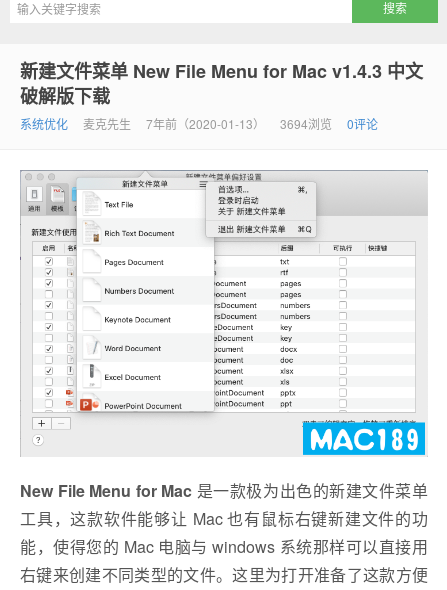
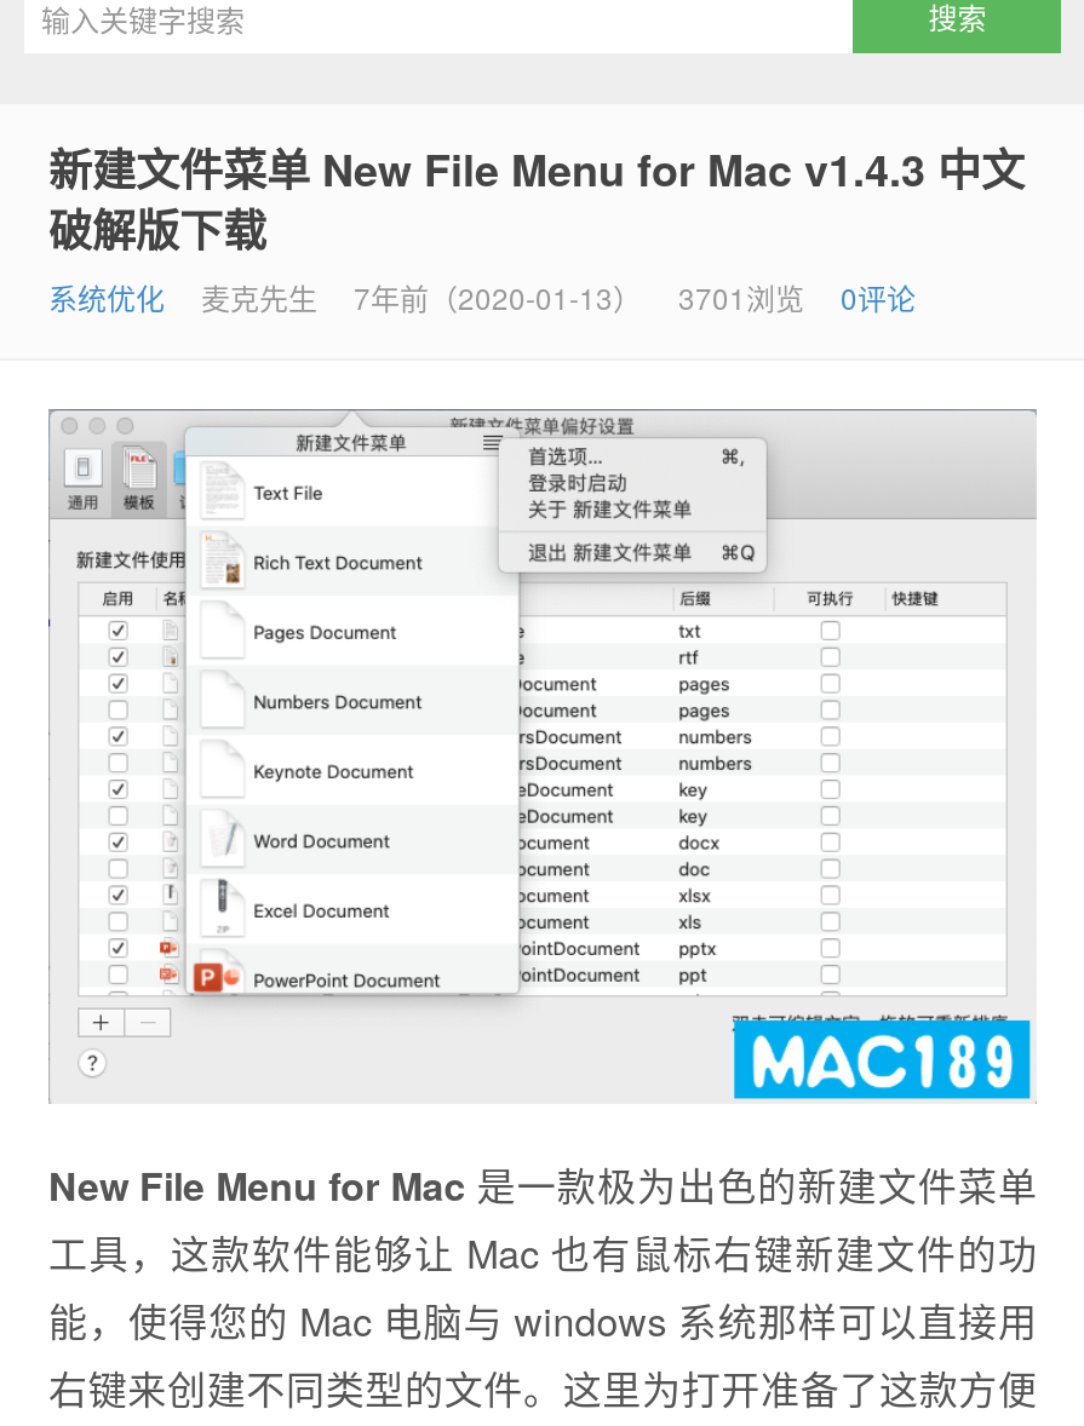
- 系统优化 麦克先生 7年前（2020-01-13） 3694浏览 0评论
+ 系统优化 麦克先生 7年前（2020-01-13） 3701浏览 0评论
